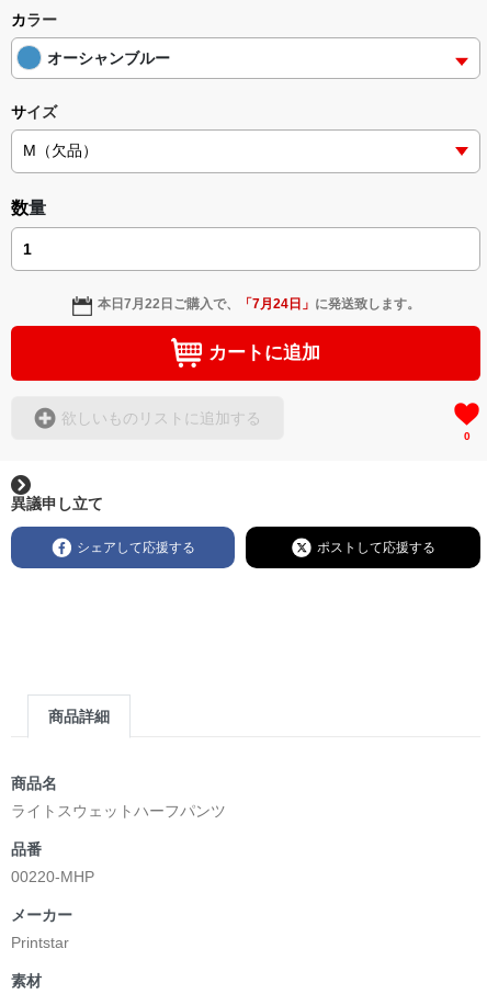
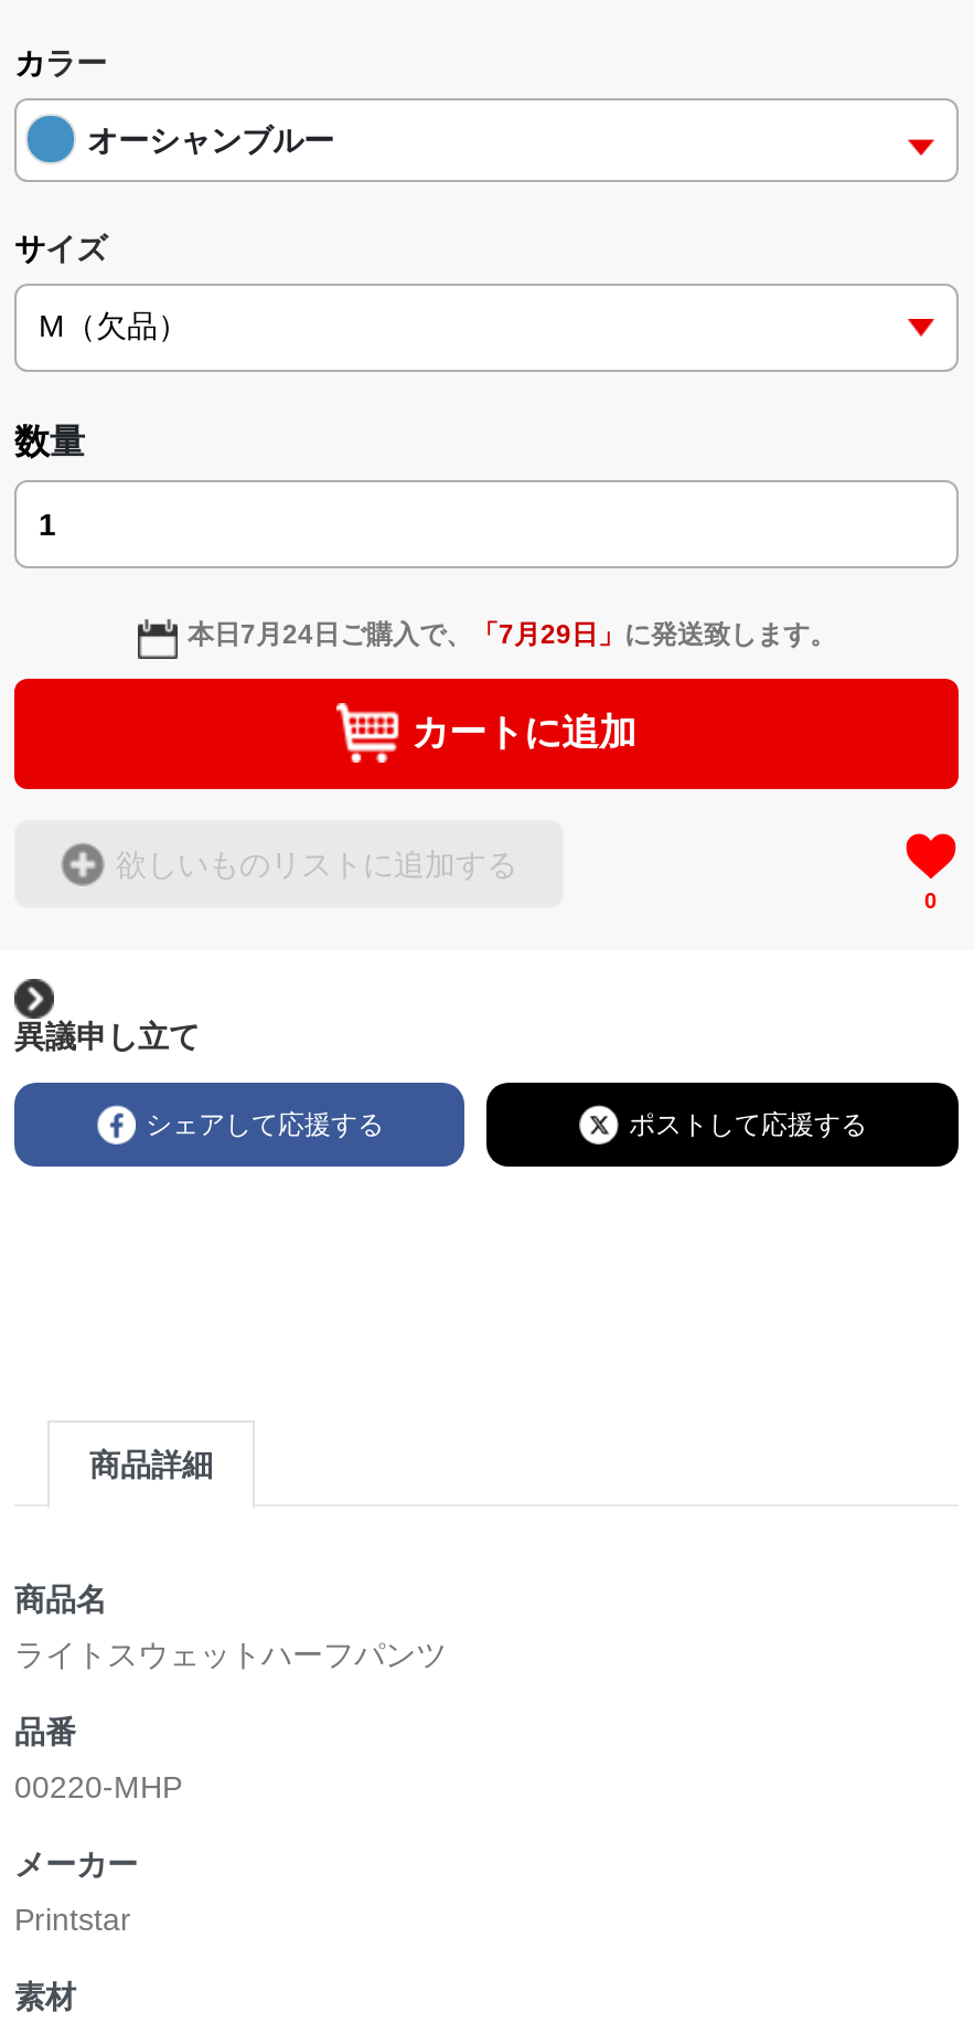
- 本日7月22日ご購入で、「7月24日」に発送致します。
+ 本日7月24日ご購入で、「7月29日」に発送致します。
